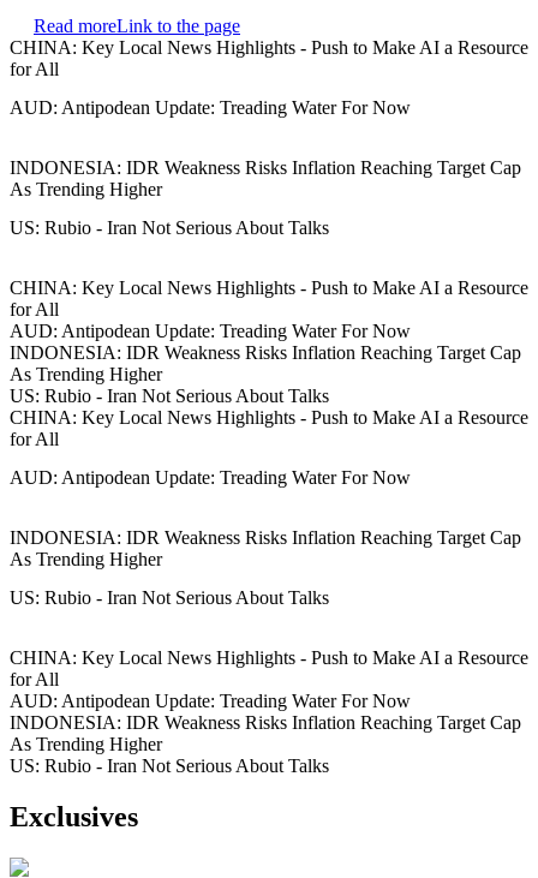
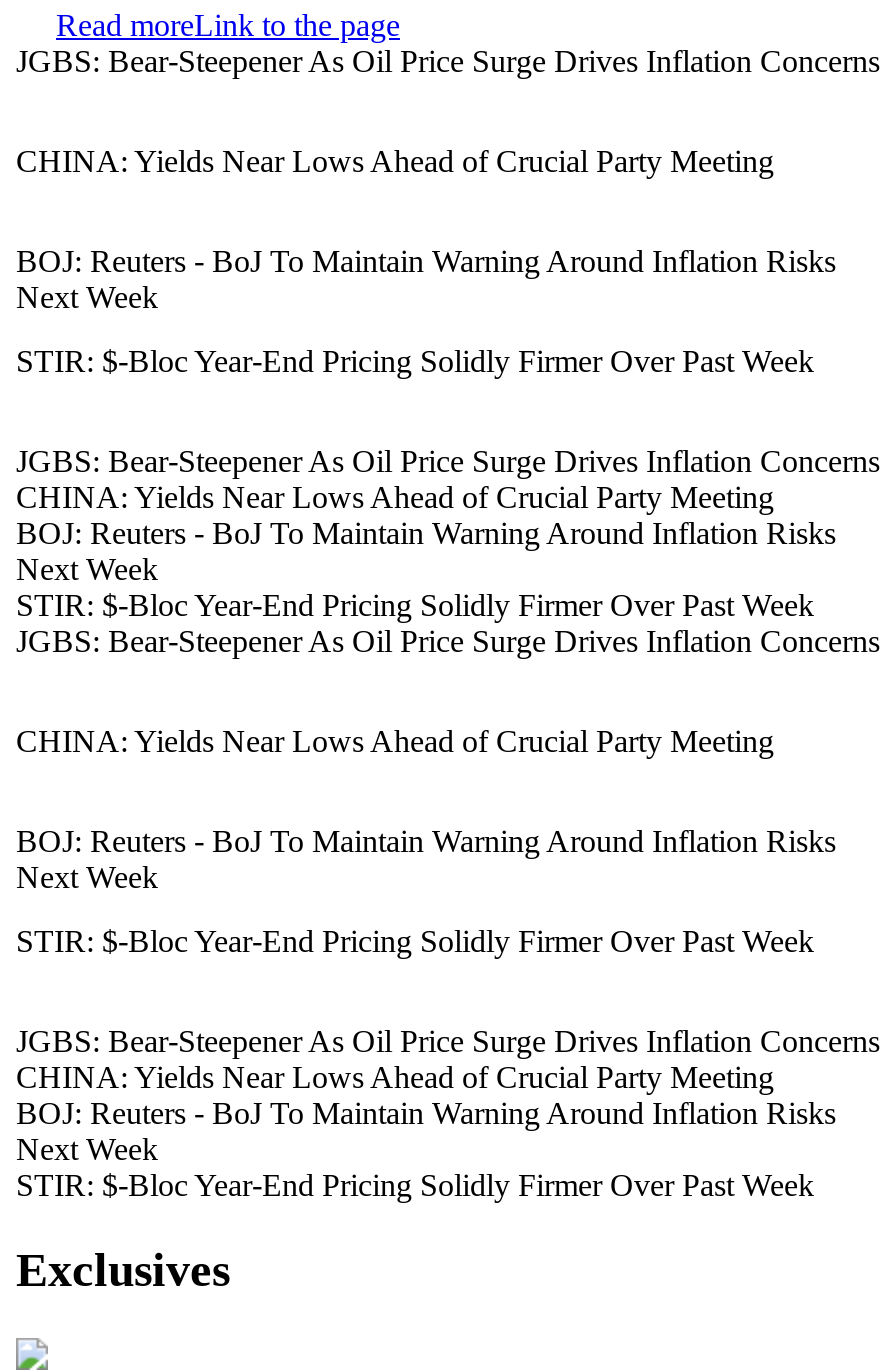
- CHINA: Key Local News Highlights - Push to Make AI a Resource
- for All
+ JGBS: Bear-Steepener As Oil Price Surge Drives Inflation Concerns

- AUD: Antipodean Update: Treading Water For Now
+ CHINA: Yields Near Lows Ahead of Crucial Party Meeting

- INDONESIA: IDR Weakness Risks Inflation Reaching Target Cap
- As Trending Higher
+ BOJ: Reuters - BoJ To Maintain Warning Around Inflation Risks
+ Next Week

- US: Rubio - Iran Not Serious About Talks
+ STIR: $-Bloc Year-End Pricing Solidly Firmer Over Past Week

- CHINA: Key Local News Highlights - Push to Make AI a Resource
- for All
- AUD: Antipodean Update: Treading Water For Now
- INDONESIA: IDR Weakness Risks Inflation Reaching Target Cap
- As Trending Higher
- US: Rubio - Iran Not Serious About Talks
- CHINA: Key Local News Highlights - Push to Make AI a Resource
- for All
+ JGBS: Bear-Steepener As Oil Price Surge Drives Inflation Concerns
+ CHINA: Yields Near Lows Ahead of Crucial Party Meeting
+ BOJ: Reuters - BoJ To Maintain Warning Around Inflation Risks
+ Next Week
+ STIR: $-Bloc Year-End Pricing Solidly Firmer Over Past Week
+ JGBS: Bear-Steepener As Oil Price Surge Drives Inflation Concerns

- AUD: Antipodean Update: Treading Water For Now
+ CHINA: Yields Near Lows Ahead of Crucial Party Meeting

- INDONESIA: IDR Weakness Risks Inflation Reaching Target Cap
- As Trending Higher
+ BOJ: Reuters - BoJ To Maintain Warning Around Inflation Risks
+ Next Week

- US: Rubio - Iran Not Serious About Talks
+ STIR: $-Bloc Year-End Pricing Solidly Firmer Over Past Week

- CHINA: Key Local News Highlights - Push to Make AI a Resource
- for All
- AUD: Antipodean Update: Treading Water For Now
- INDONESIA: IDR Weakness Risks Inflation Reaching Target Cap
- As Trending Higher
- US: Rubio - Iran Not Serious About Talks
+ JGBS: Bear-Steepener As Oil Price Surge Drives Inflation Concerns
+ CHINA: Yields Near Lows Ahead of Crucial Party Meeting
+ BOJ: Reuters - BoJ To Maintain Warning Around Inflation Risks
+ Next Week
+ STIR: $-Bloc Year-End Pricing Solidly Firmer Over Past Week
